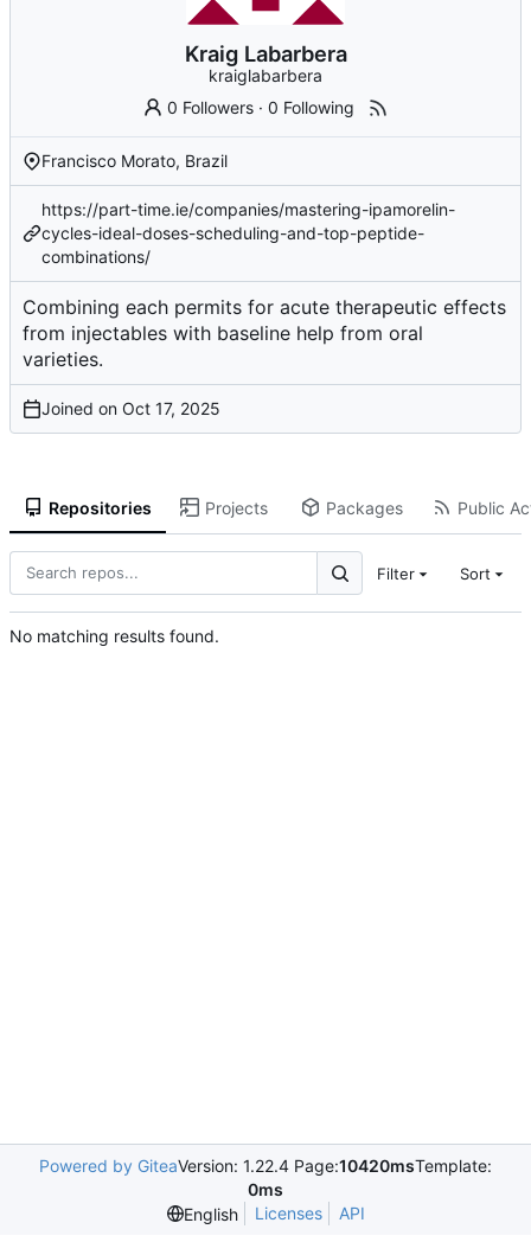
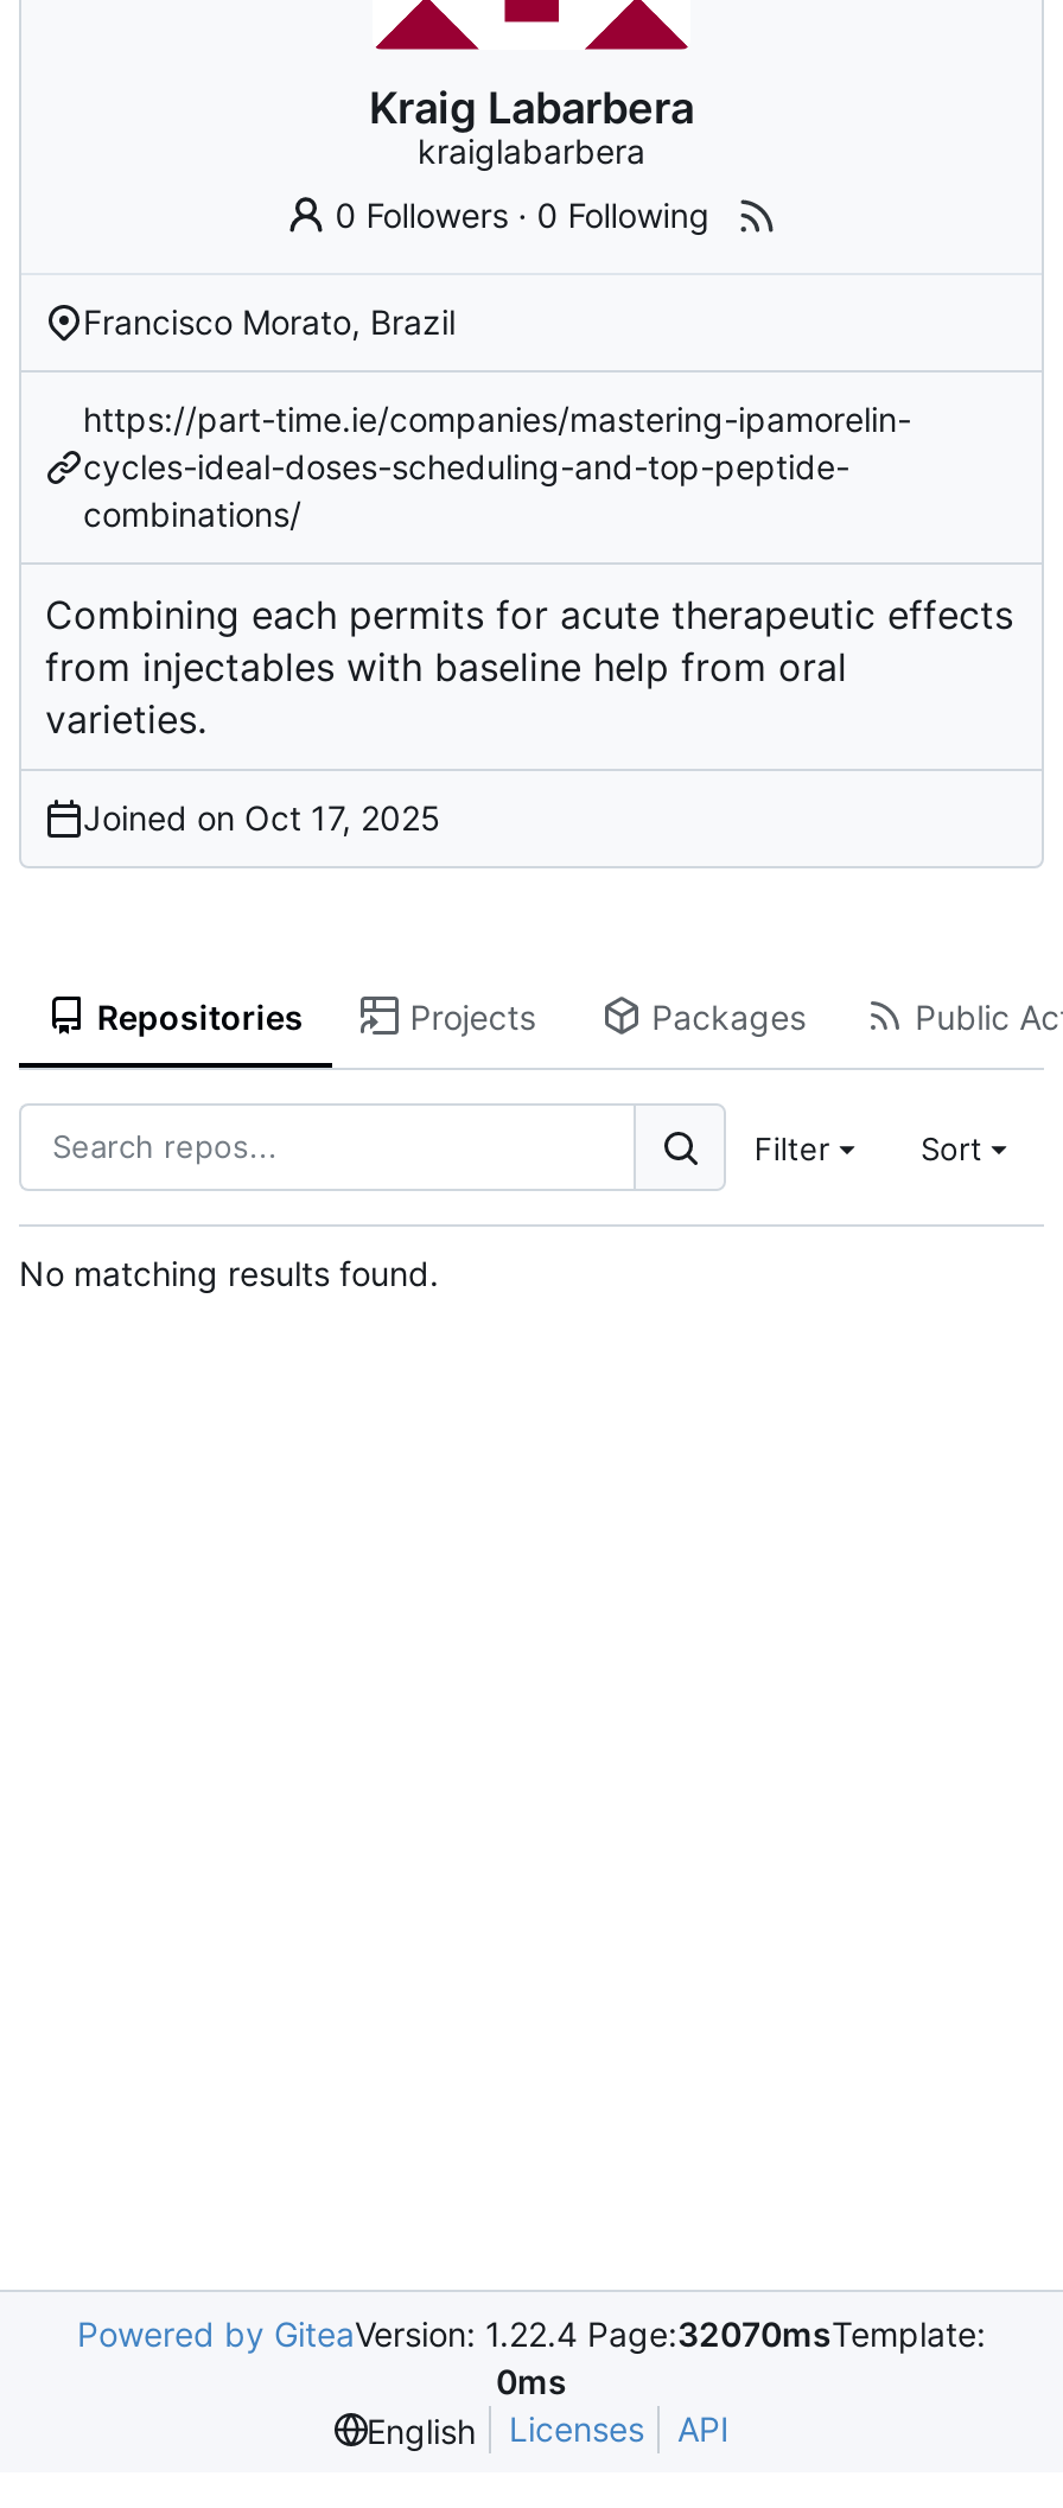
- Powered by GiteaVersion: 1.22.4 Page:10420msTemplate:
+ Powered by GiteaVersion: 1.22.4 Page:32070msTemplate:
